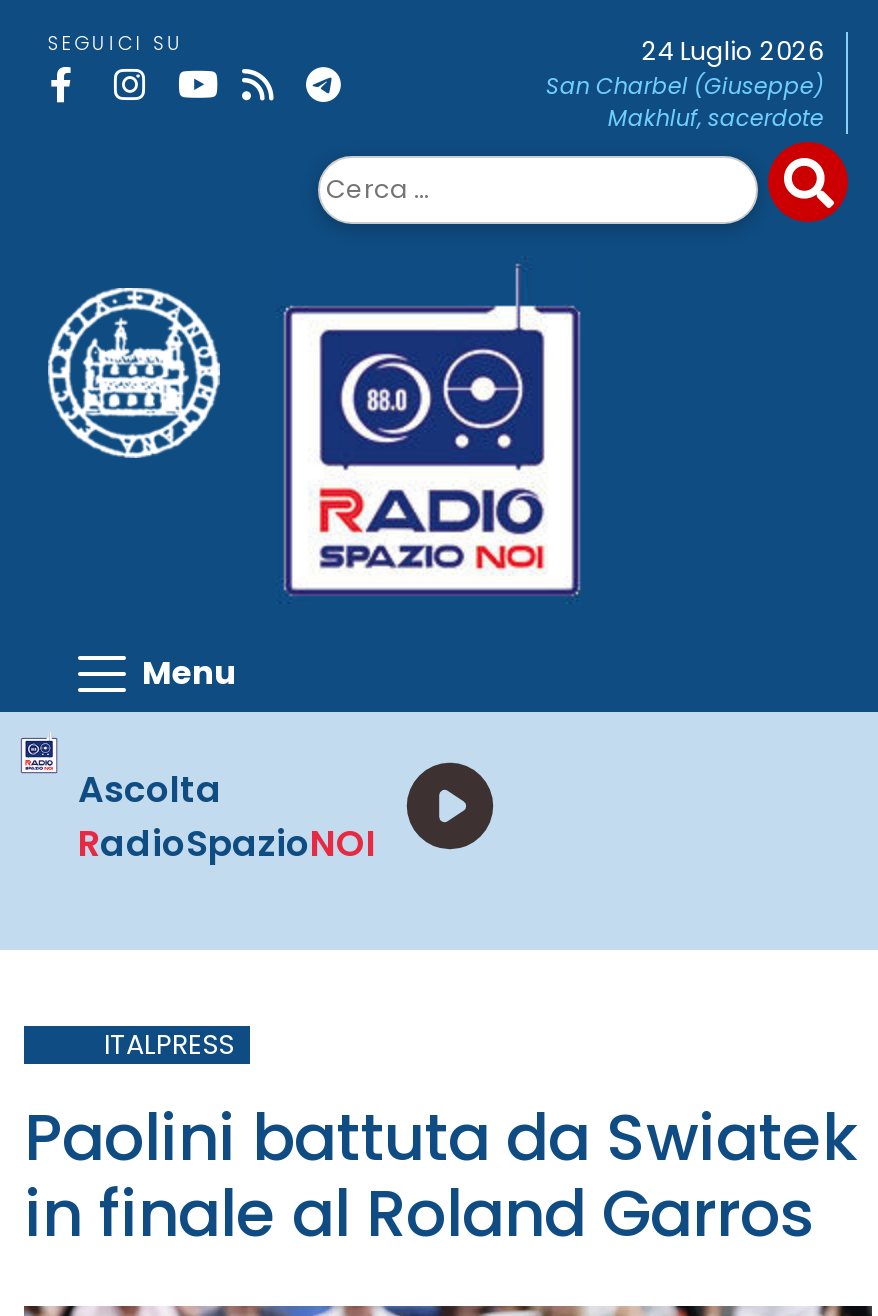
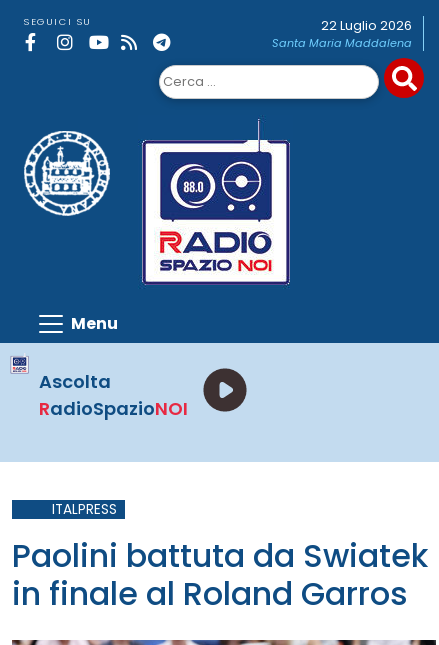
- 24 Luglio 2026
- San Charbel (Giuseppe)
- Makhluf, sacerdote
+ 22 Luglio 2026
+ Santa Maria Maddalena
